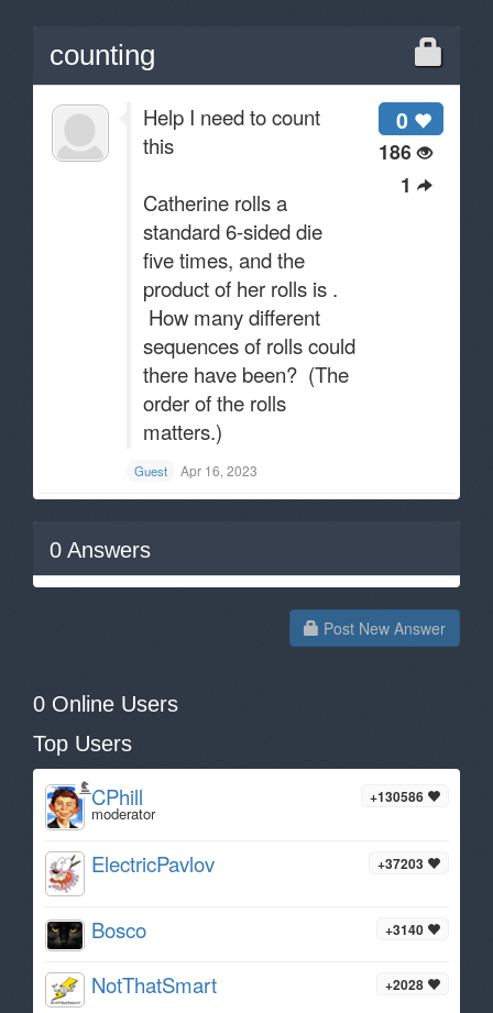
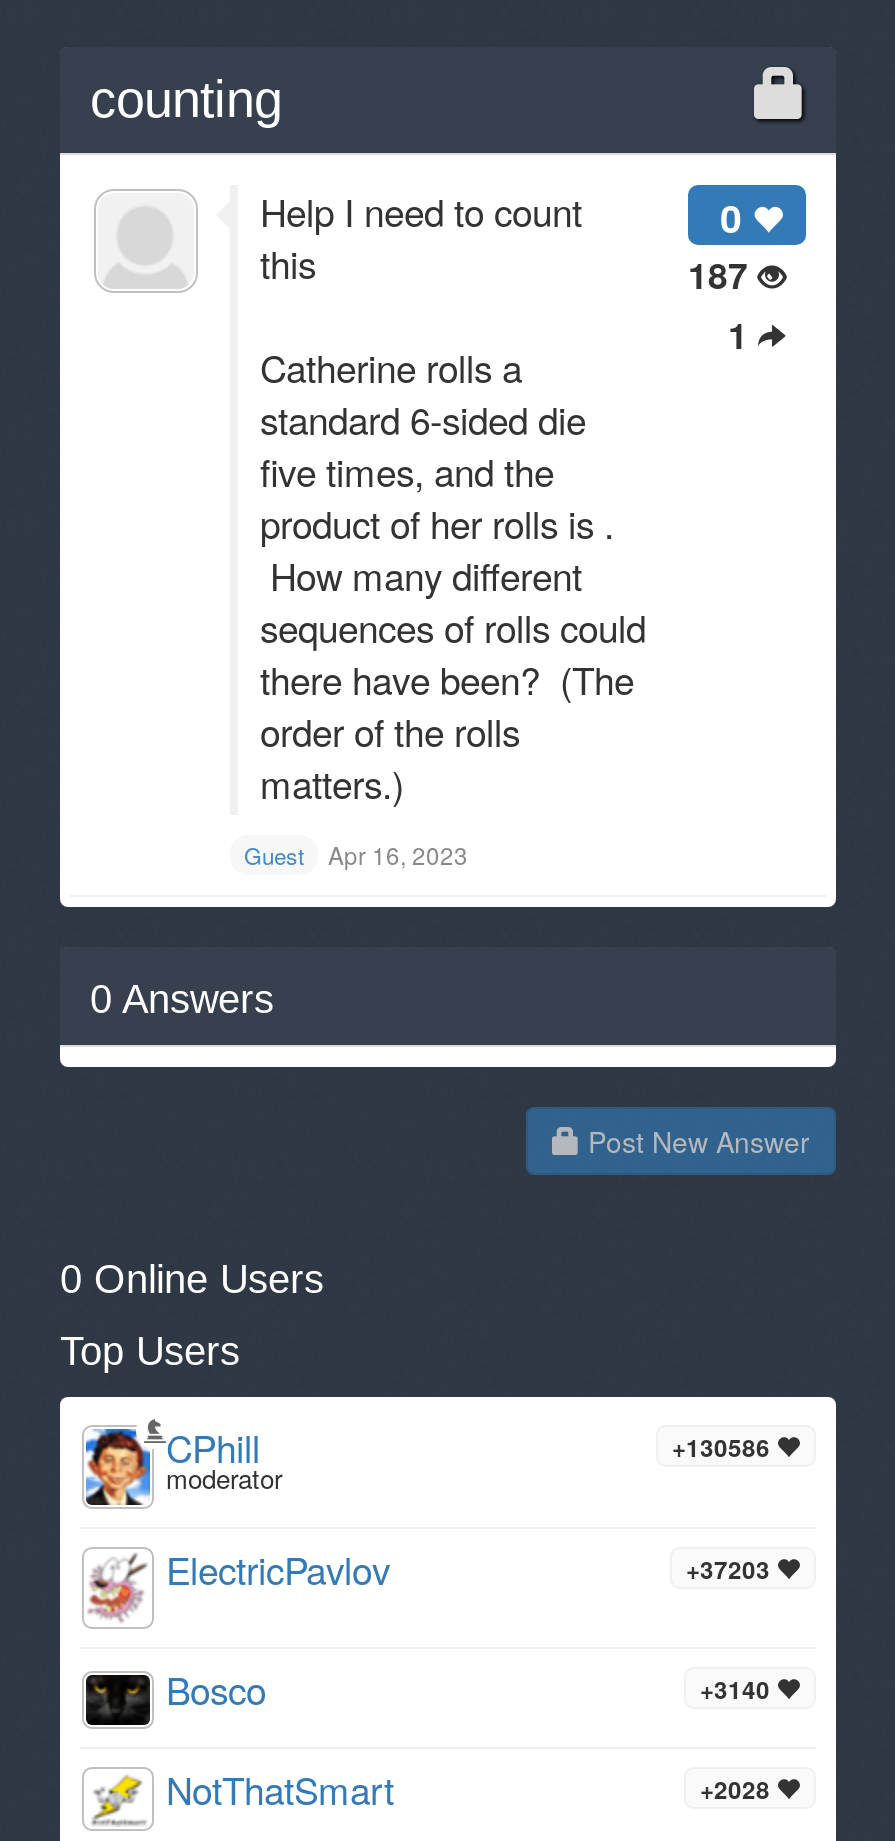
- 186
+ 187
